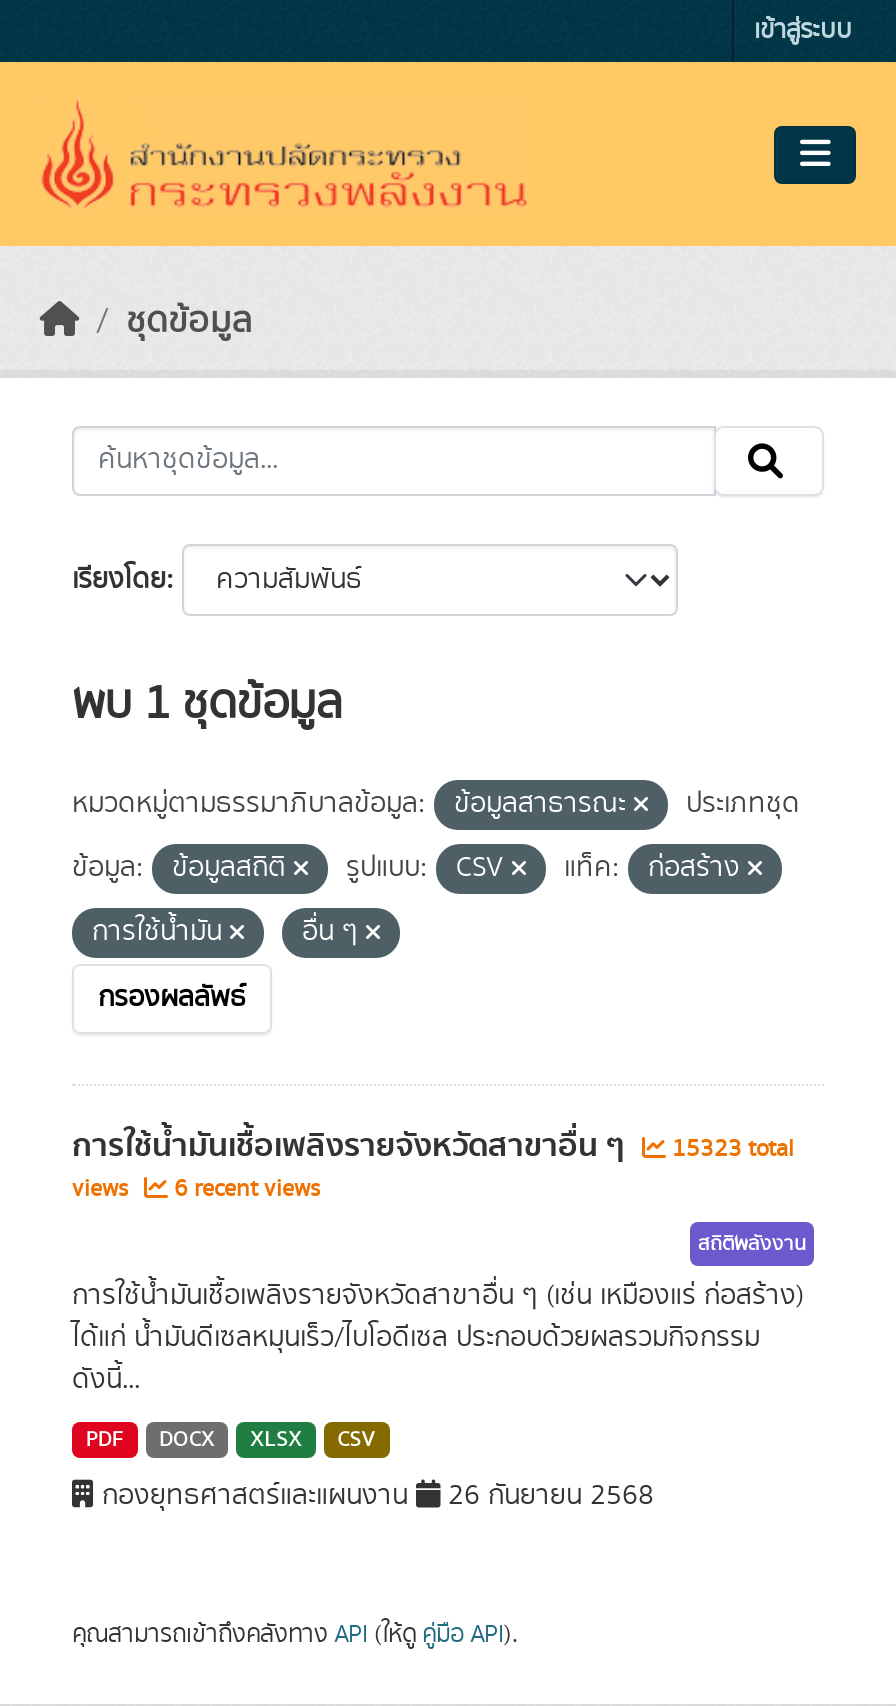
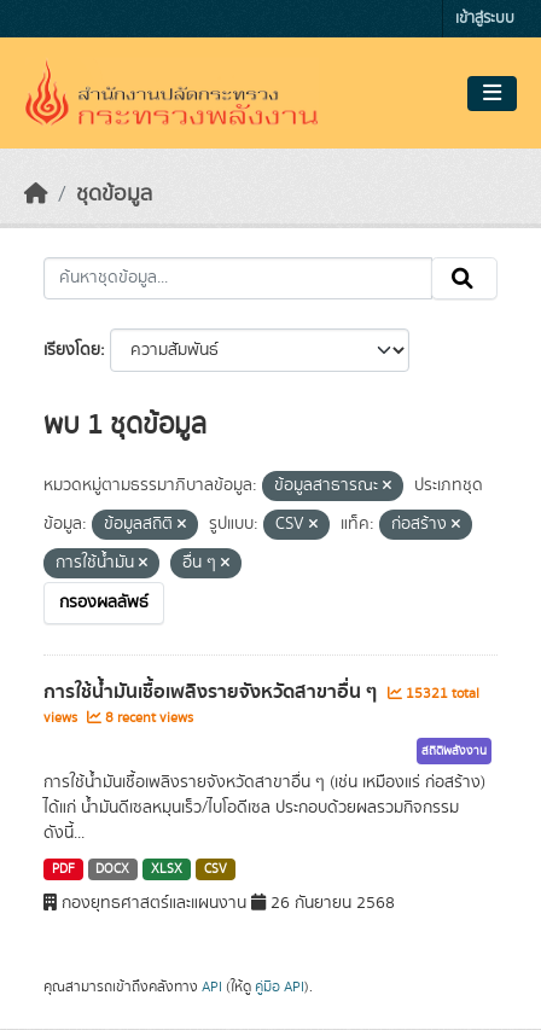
- การใช้น้ำมันเชื้อเพลิงรายจังหวัดสาขาอื่น ๆ 15323 total
+ การใช้น้ำมันเชื้อเพลิงรายจังหวัดสาขาอื่น ๆ 15321 total

- views 6 recent views
+ views 8 recent views
